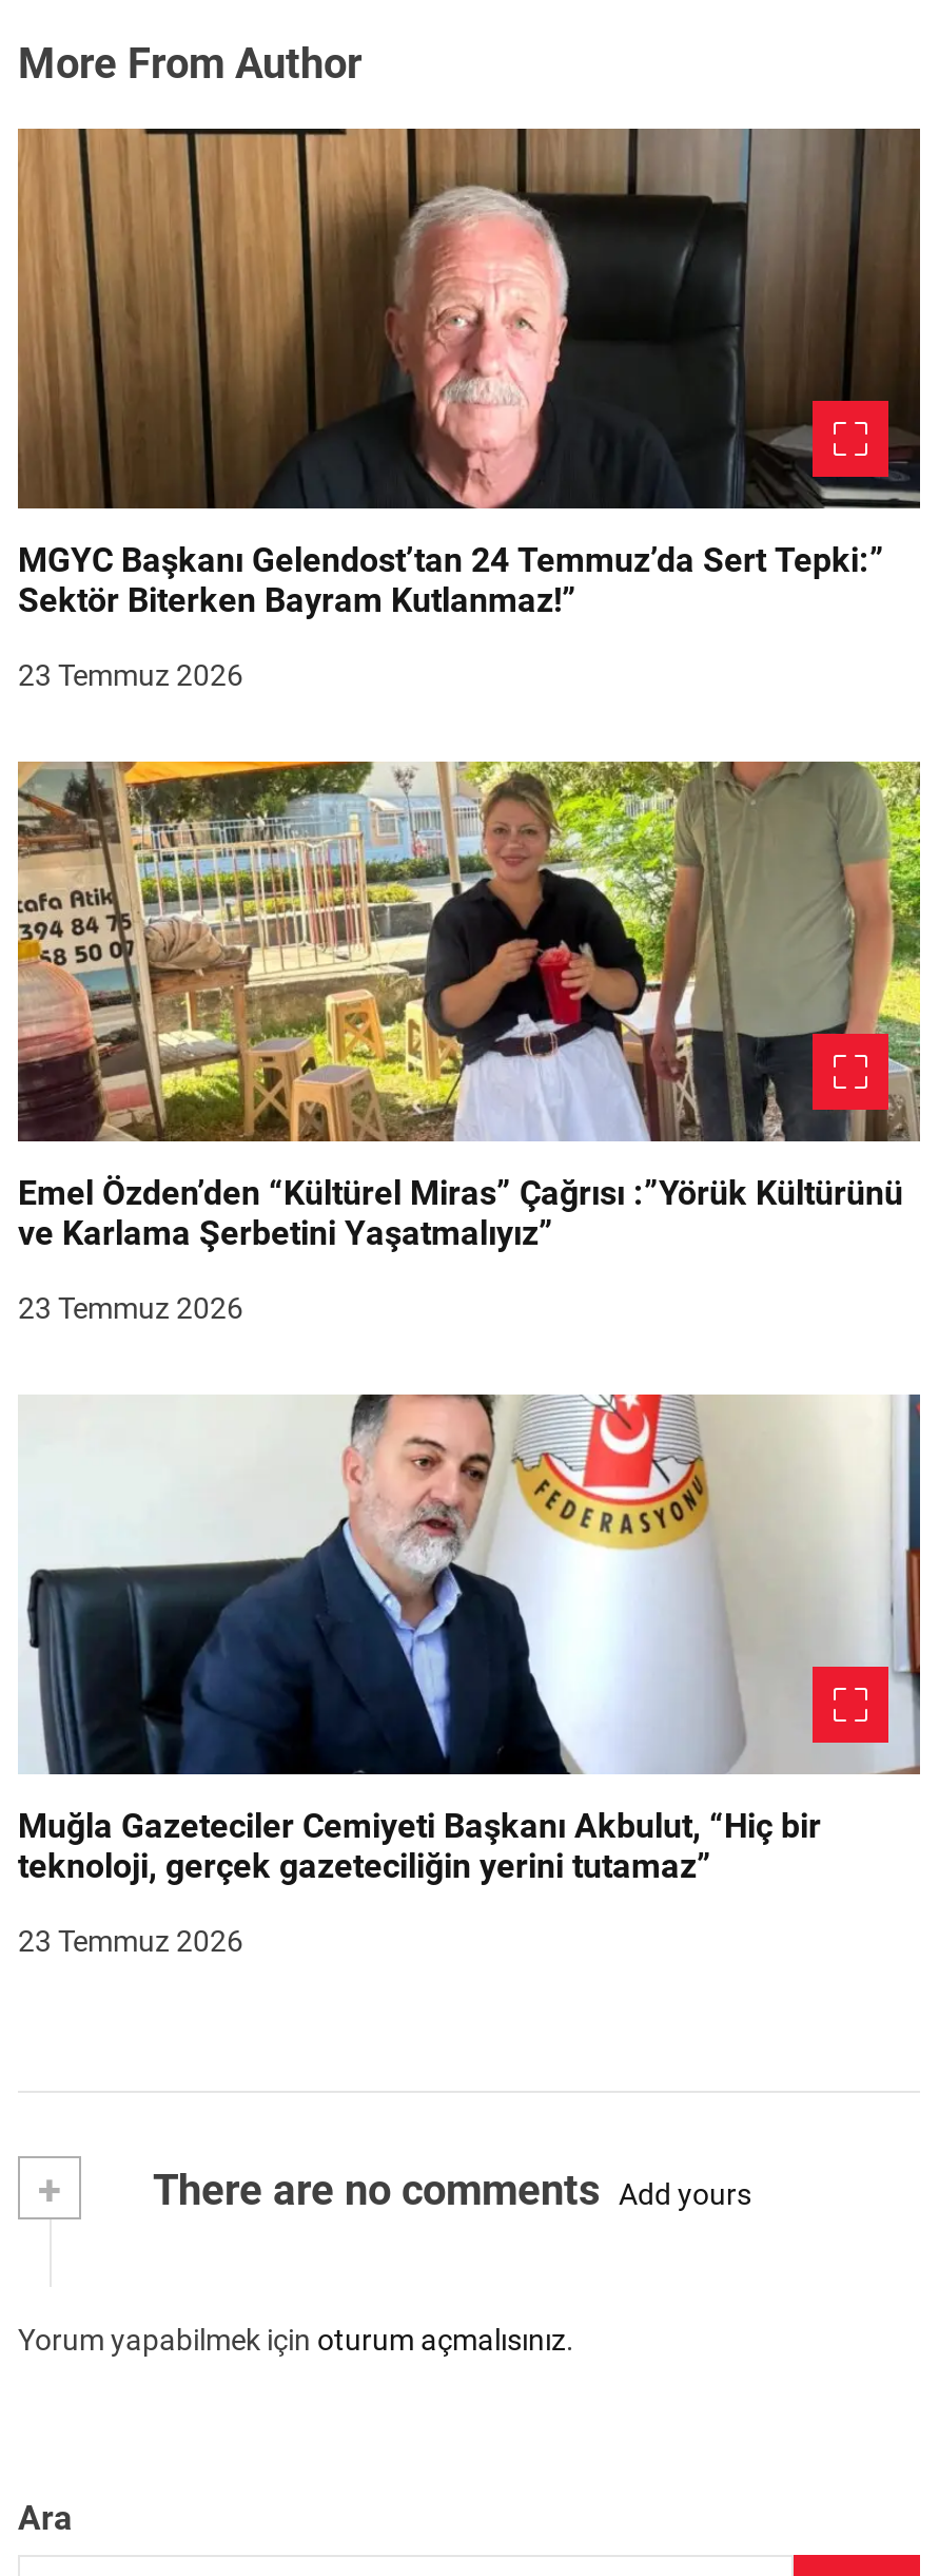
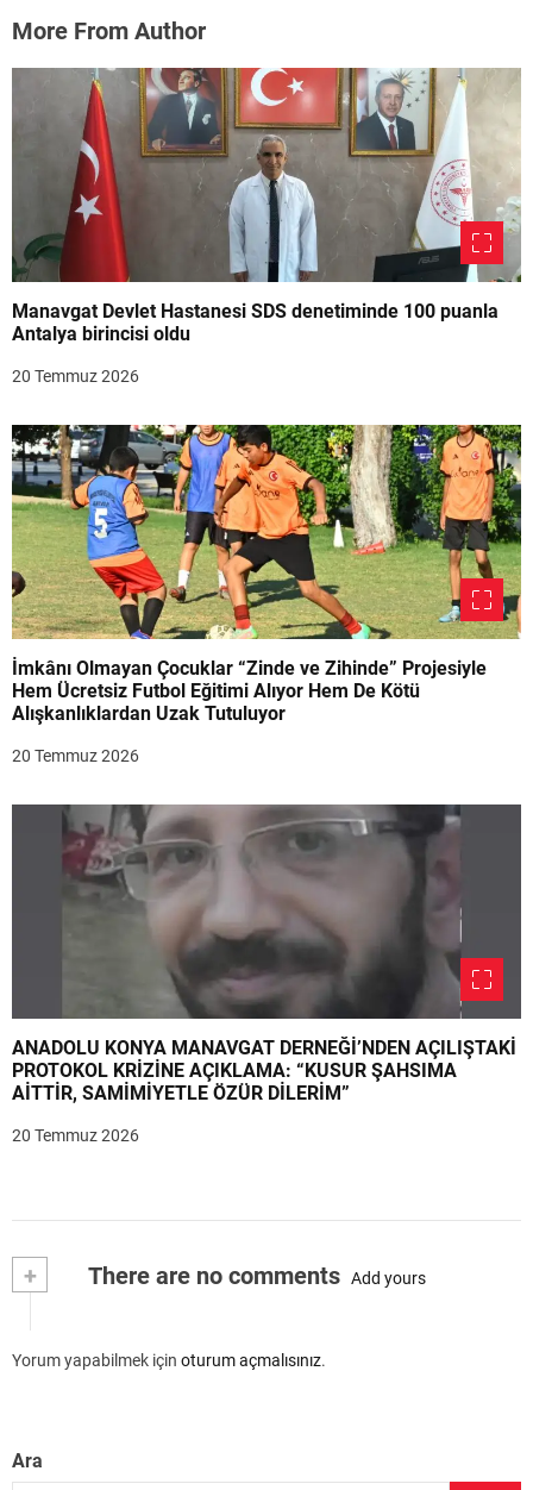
- [image]
- MGYC Başkanı Gelendost’tan 24 Temmuz’da Sert Tepki:”
- Sektör Biterken Bayram Kutlanmaz!”
+ [image]
+ Manavgat Devlet Hastanesi SDS denetiminde 100 puanla
+ Antalya birincisi oldu

- 23 Temmuz 2026
+ 20 Temmuz 2026

- [image]
- Emel Özden’den “Kültürel Miras” Çağrısı :”Yörük Kültürünü
- ve Karlama Şerbetini Yaşatmalıyız”
+ [image]
+ İmkânı Olmayan Çocuklar “Zinde ve Zihinde” Projesiyle
+ Hem Ücretsiz Futbol Eğitimi Alıyor Hem De Kötü
+ Alışkanlıklardan Uzak Tutuluyor

- 23 Temmuz 2026
+ 20 Temmuz 2026

- [image]
- Muğla Gazeteciler Cemiyeti Başkanı Akbulut, “Hiç bir
- teknoloji, gerçek gazeteciliğin yerini tutamaz”
+ [image]
+ ANADOLU KONYA MANAVGAT DERNEĞİ’NDEN AÇILIŞTAKİ
+ PROTOKOL KRİZİNE AÇIKLAMA: “KUSUR ŞAHSIMA
+ AİTTİR, SAMİMİYETLE ÖZÜR DİLERİM”

- 23 Temmuz 2026
+ 20 Temmuz 2026
